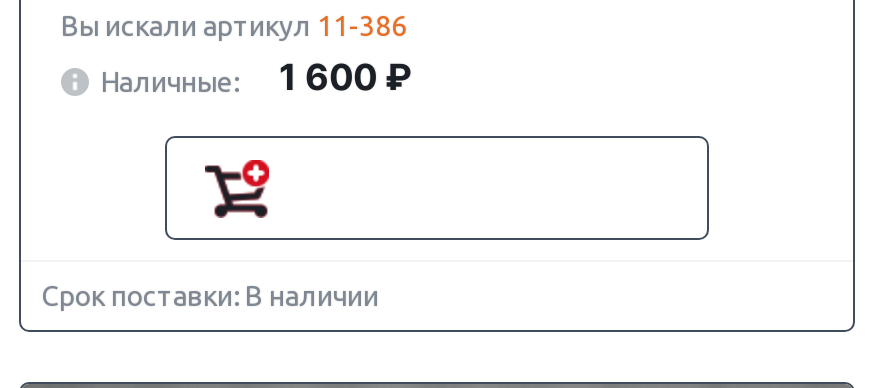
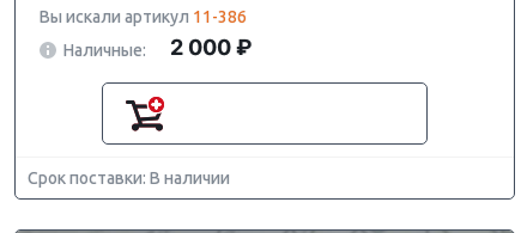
- Наличные: 1 600 ₽
+ Наличные: 2 000 ₽
